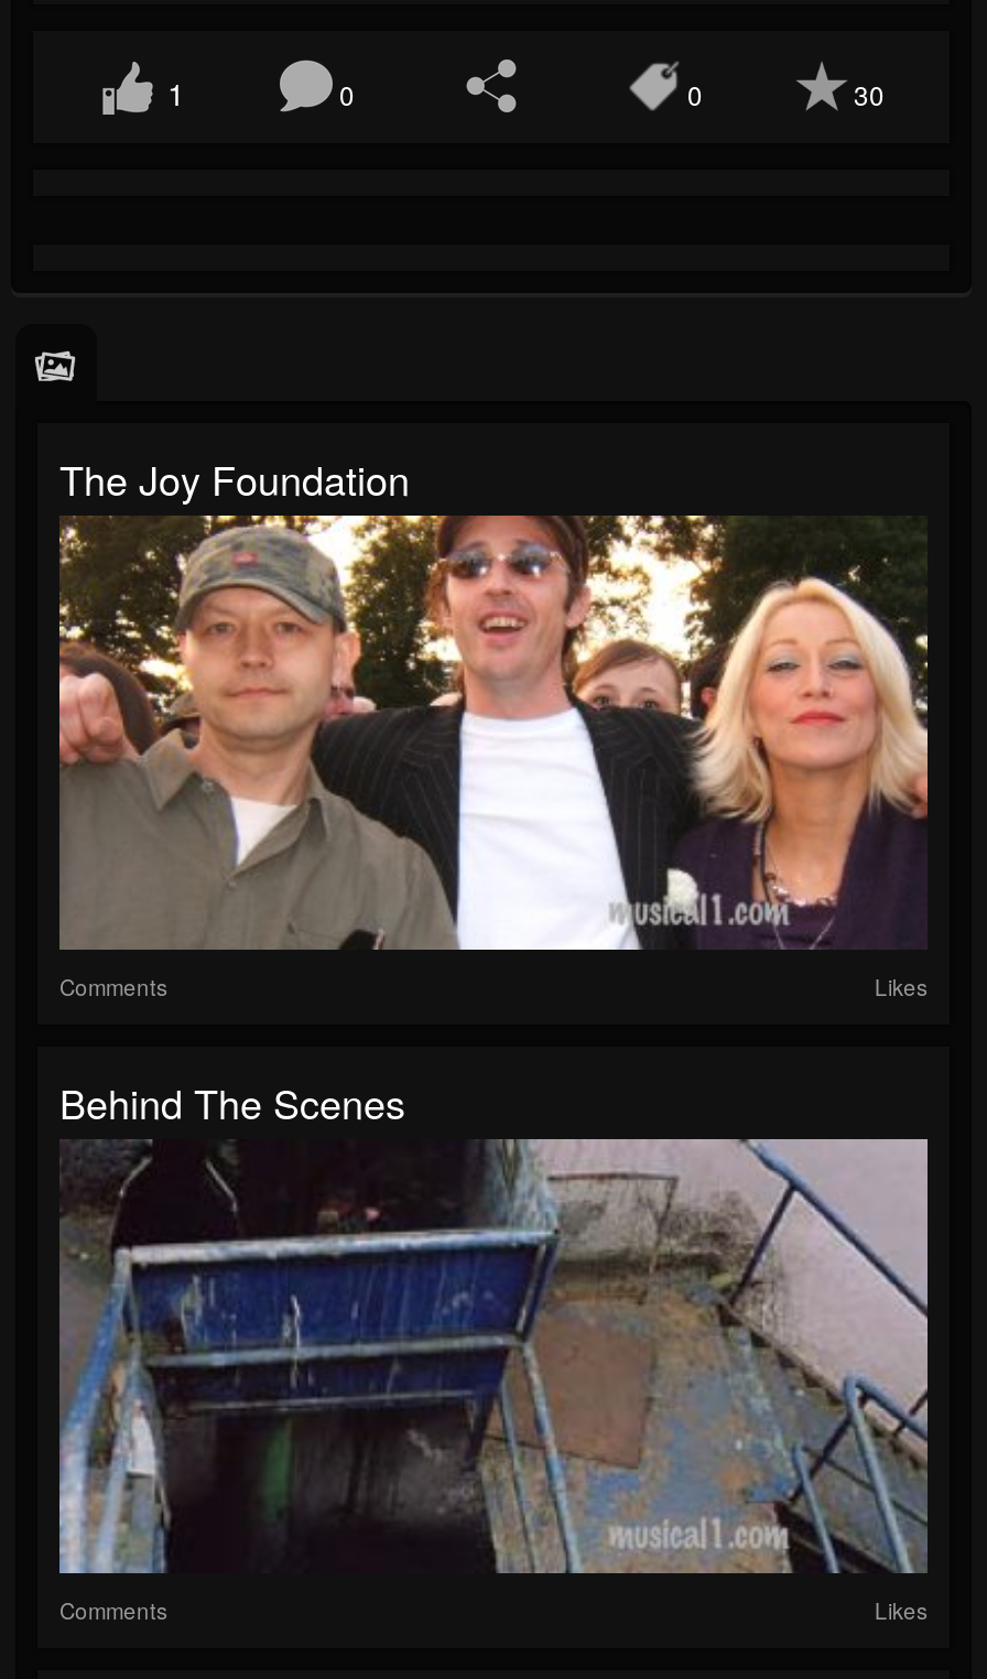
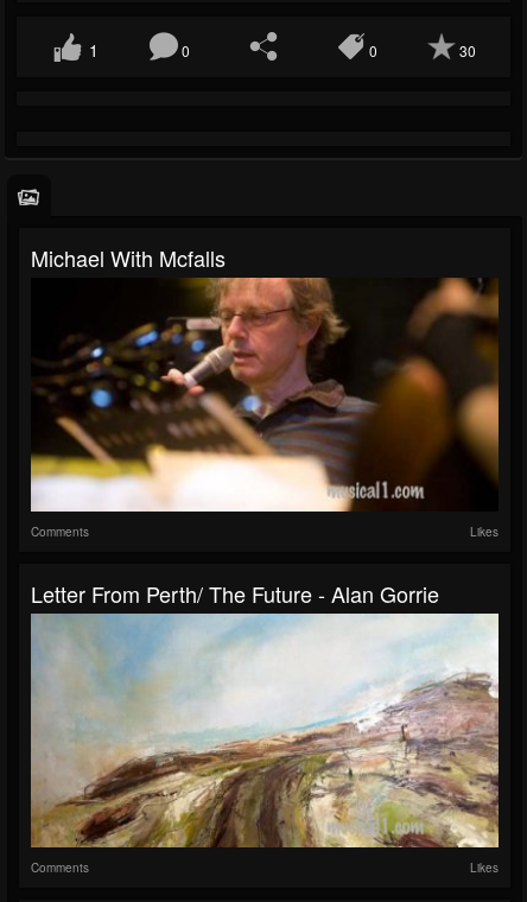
- The Joy Foundation
+ Michael With Mcfalls

- [image]
+ [image]

- Behind The Scenes
+ Letter From Perth/ The Future - Alan Gorrie

- [image]
+ [image]
